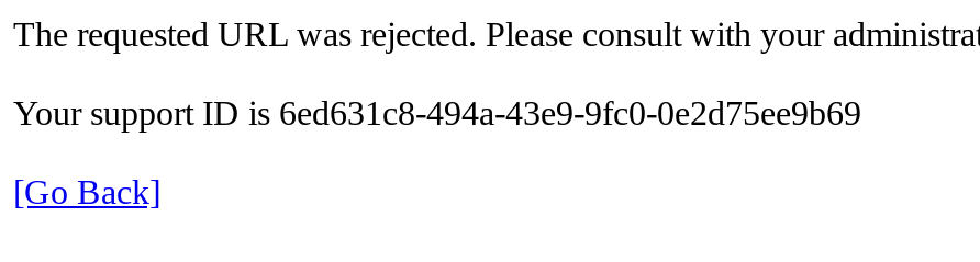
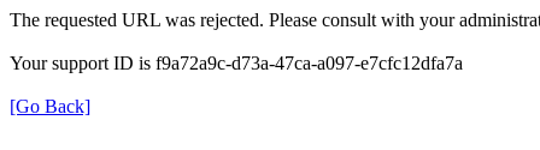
- Your support ID is 6ed631c8-494a-43e9-9fc0-0e2d75ee9b69
+ Your support ID is f9a72a9c-d73a-47ca-a097-e7cfc12dfa7a
